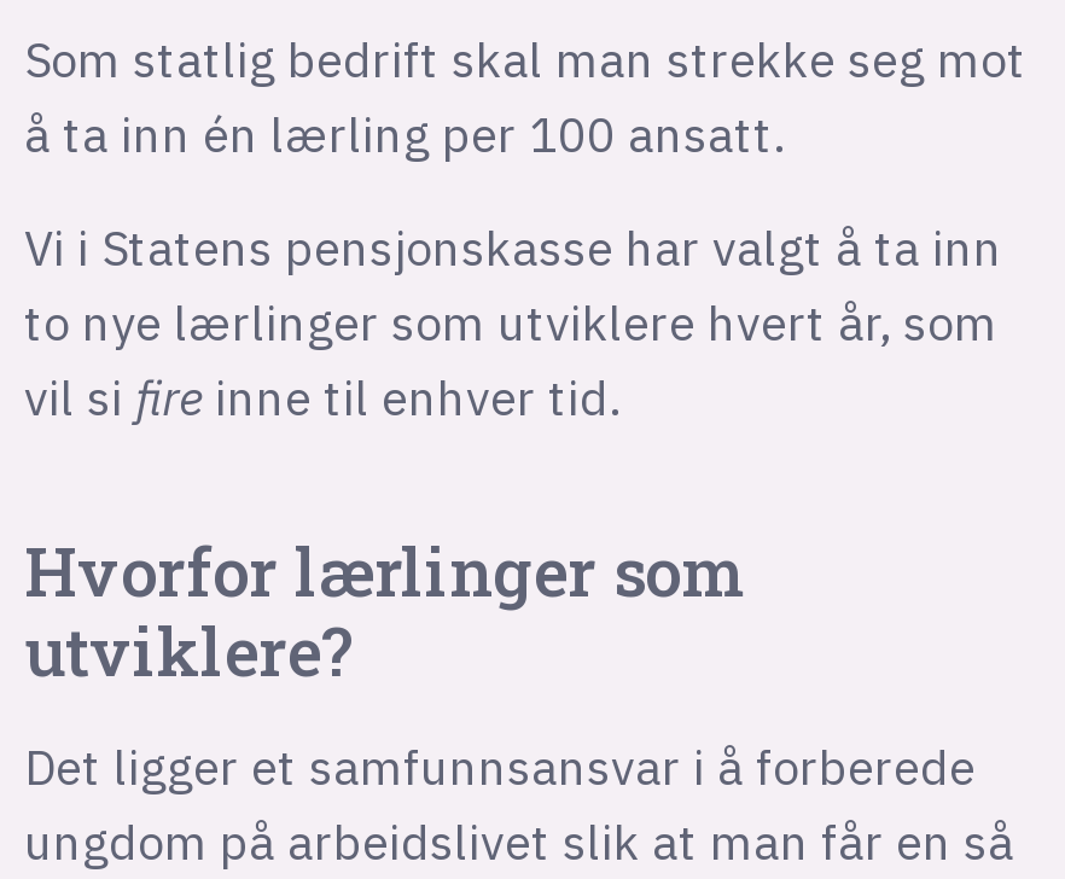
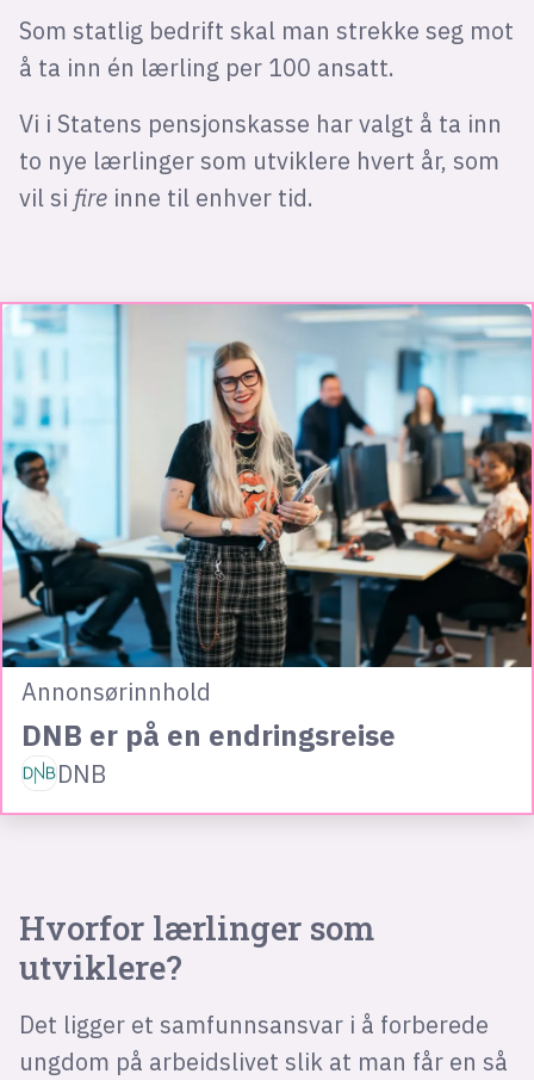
+ [image]
+ Annonsørinnhold
+ DNB er på en endringsreise
+ DNB
